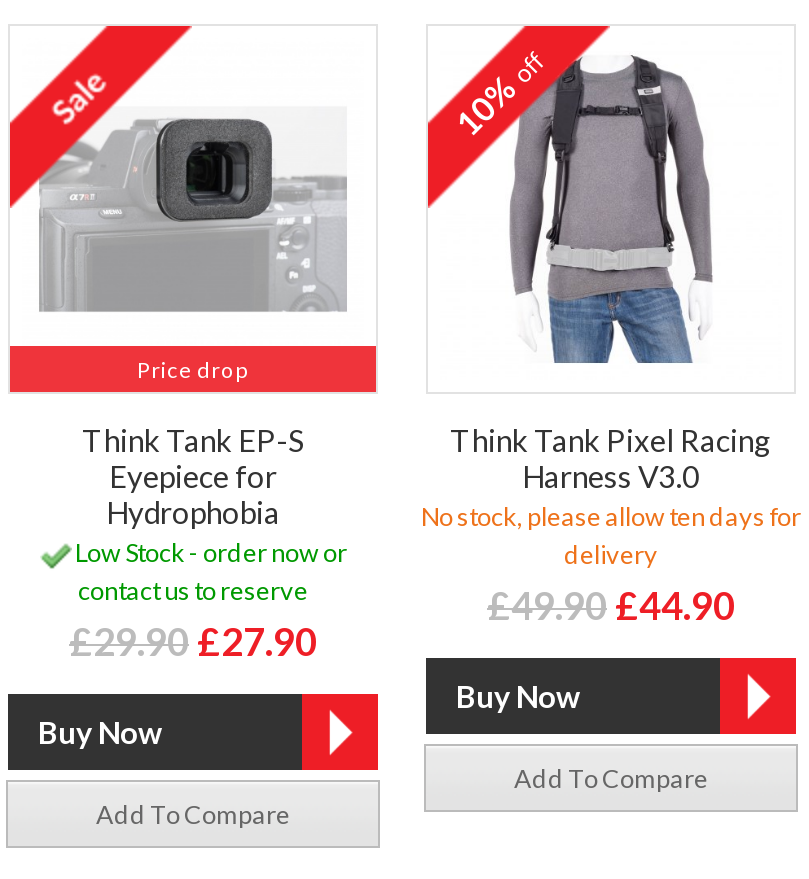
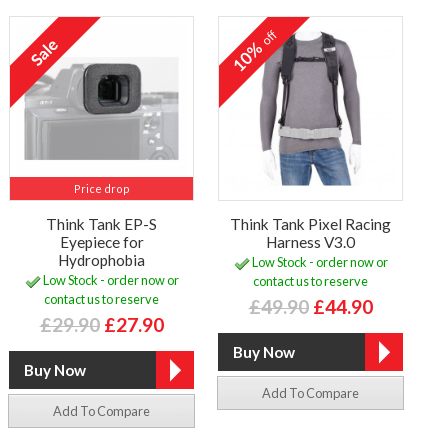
- No stock, please allow ten days for
- delivery
+ Low Stock - order now or
+ contact us to reserve
